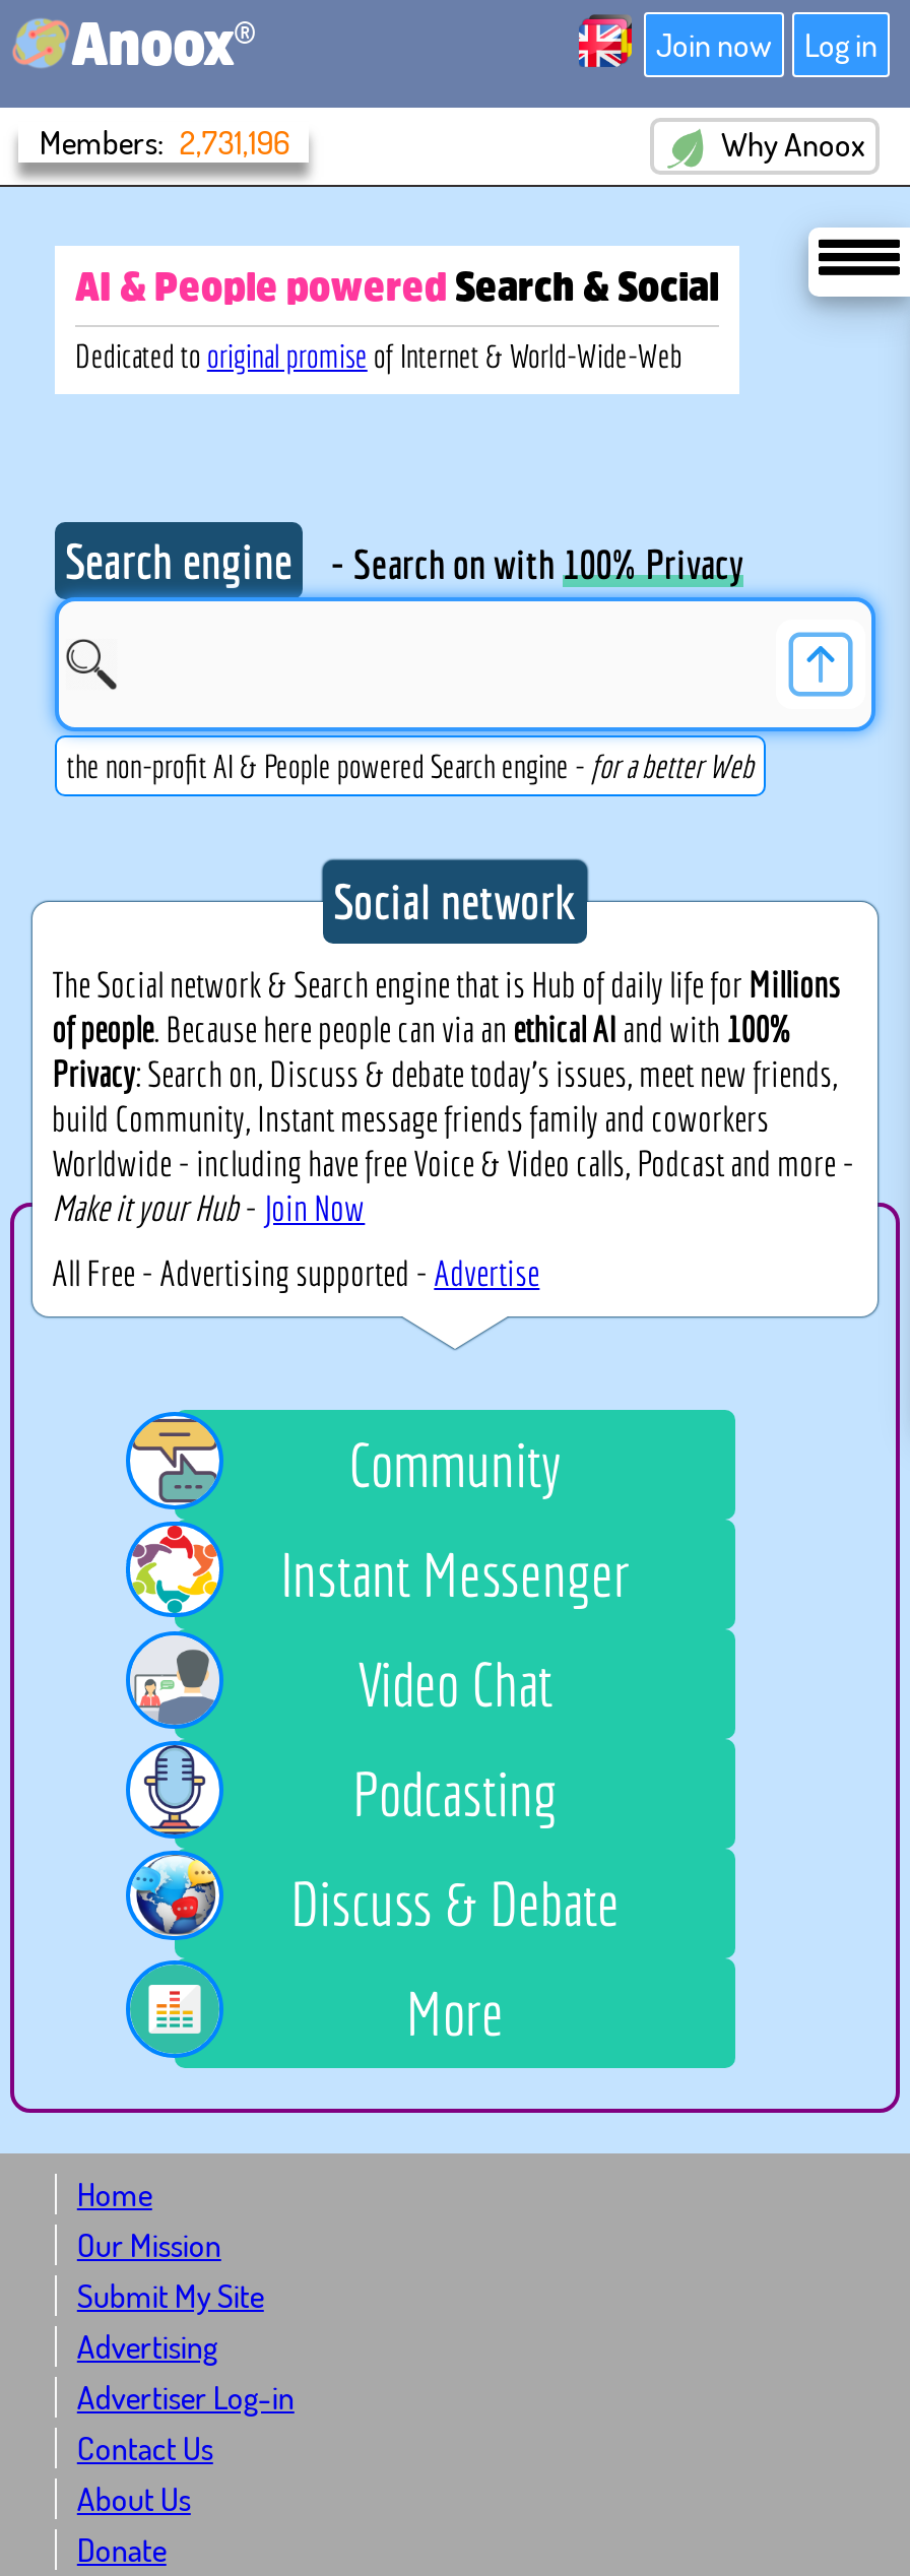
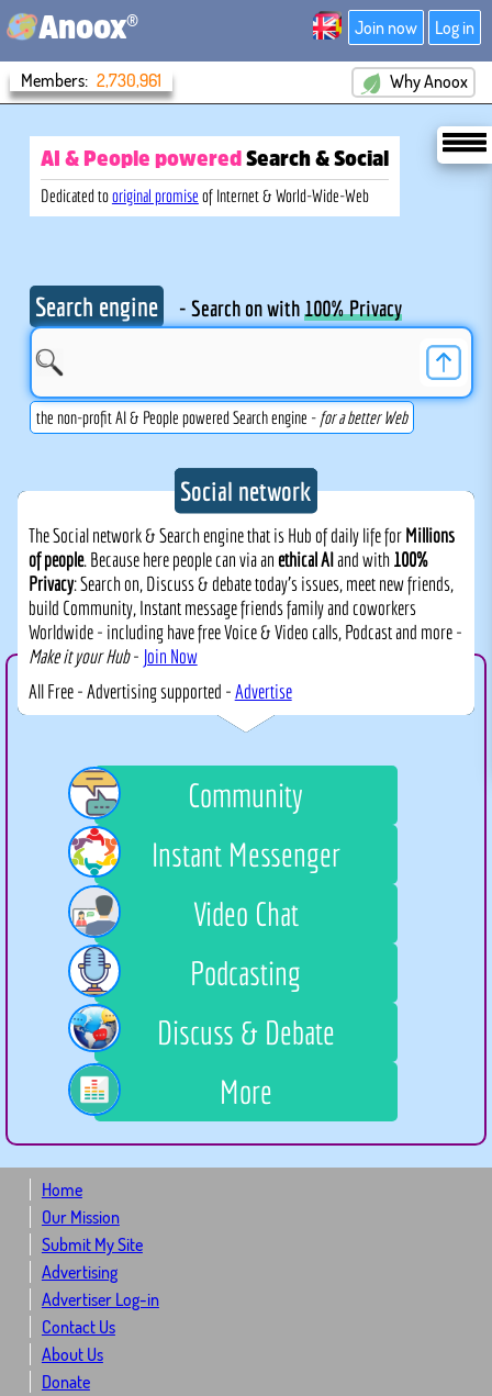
- Members: 2,731,196
+ Members: 2,730,961
